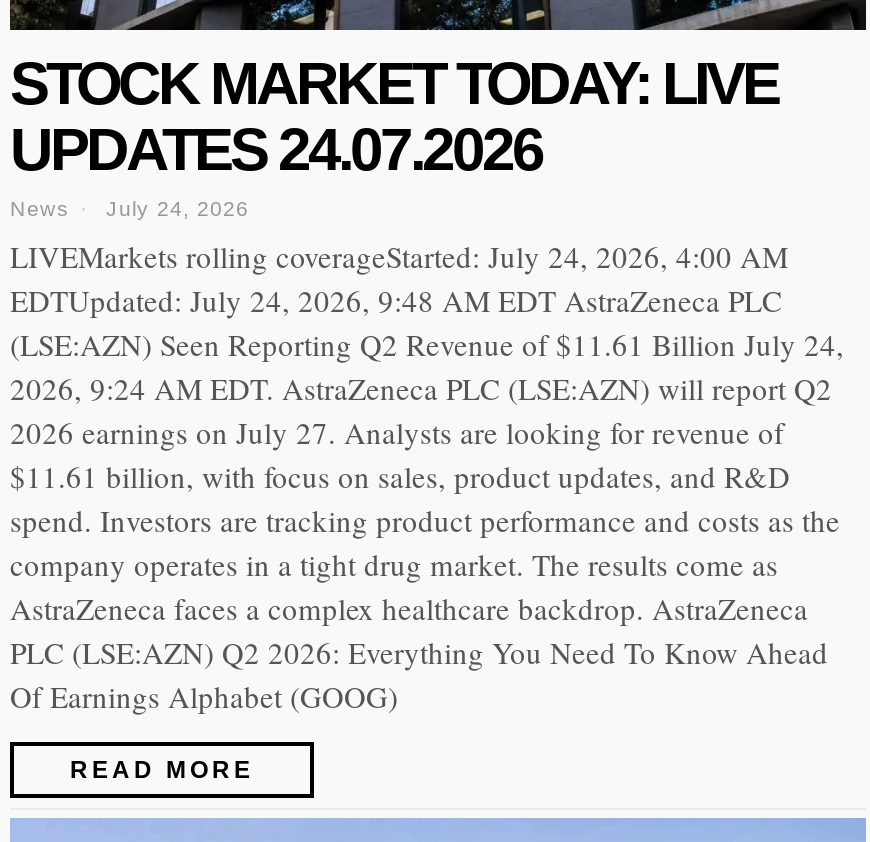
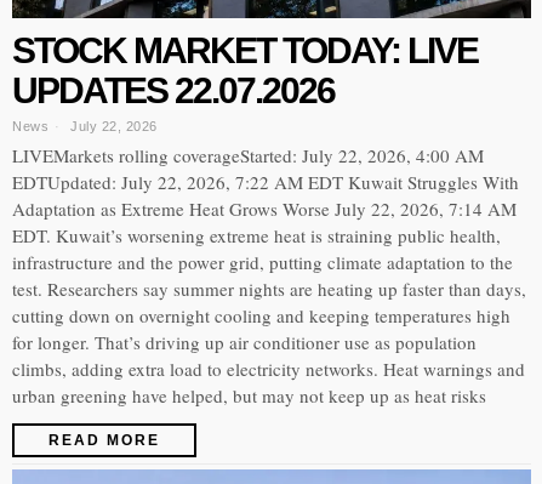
- UPDATES 24.07.2026
+ UPDATES 22.07.2026

- July 24, 2026
- LIVEMarkets rolling coverageStarted: July 24, 2026, 4:00 AM
- EDTUpdated: July 24, 2026, 9:48 AM EDT AstraZeneca PLC
- (LSE:AZN) Seen Reporting Q2 Revenue of $11.61 Billion July 24,
- 2026, 9:24 AM EDT. AstraZeneca PLC (LSE:AZN) will report Q2
- 2026 earnings on July 27. Analysts are looking for revenue of
- $11.61 billion, with focus on sales, product updates, and R&D
- spend. Investors are tracking product performance and costs as the
- company operates in a tight drug market. The results come as
- AstraZeneca faces a complex healthcare backdrop. AstraZeneca
- PLC (LSE:AZN) Q2 2026: Everything You Need To Know Ahead
- Of Earnings Alphabet (GOOG)
+ July 22, 2026
+ LIVEMarkets rolling coverageStarted: July 22, 2026, 4:00 AM
+ EDTUpdated: July 22, 2026, 7:22 AM EDT Kuwait Struggles With
+ Adaptation as Extreme Heat Grows Worse July 22, 2026, 7:14 AM
+ EDT. Kuwait’s worsening extreme heat is straining public health,
+ infrastructure and the power grid, putting climate adaptation to the
+ test. Researchers say summer nights are heating up faster than days,
+ cutting down on overnight cooling and keeping temperatures high
+ for longer. That’s driving up air conditioner use as population
+ climbs, adding extra load to electricity networks. Heat warnings and
+ urban greening have helped, but may not keep up as heat risks
